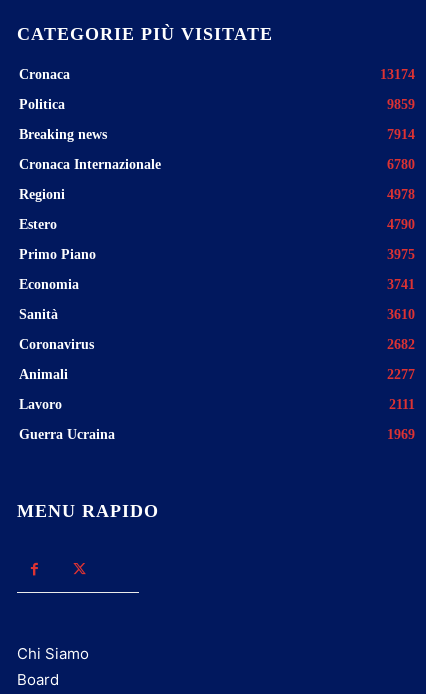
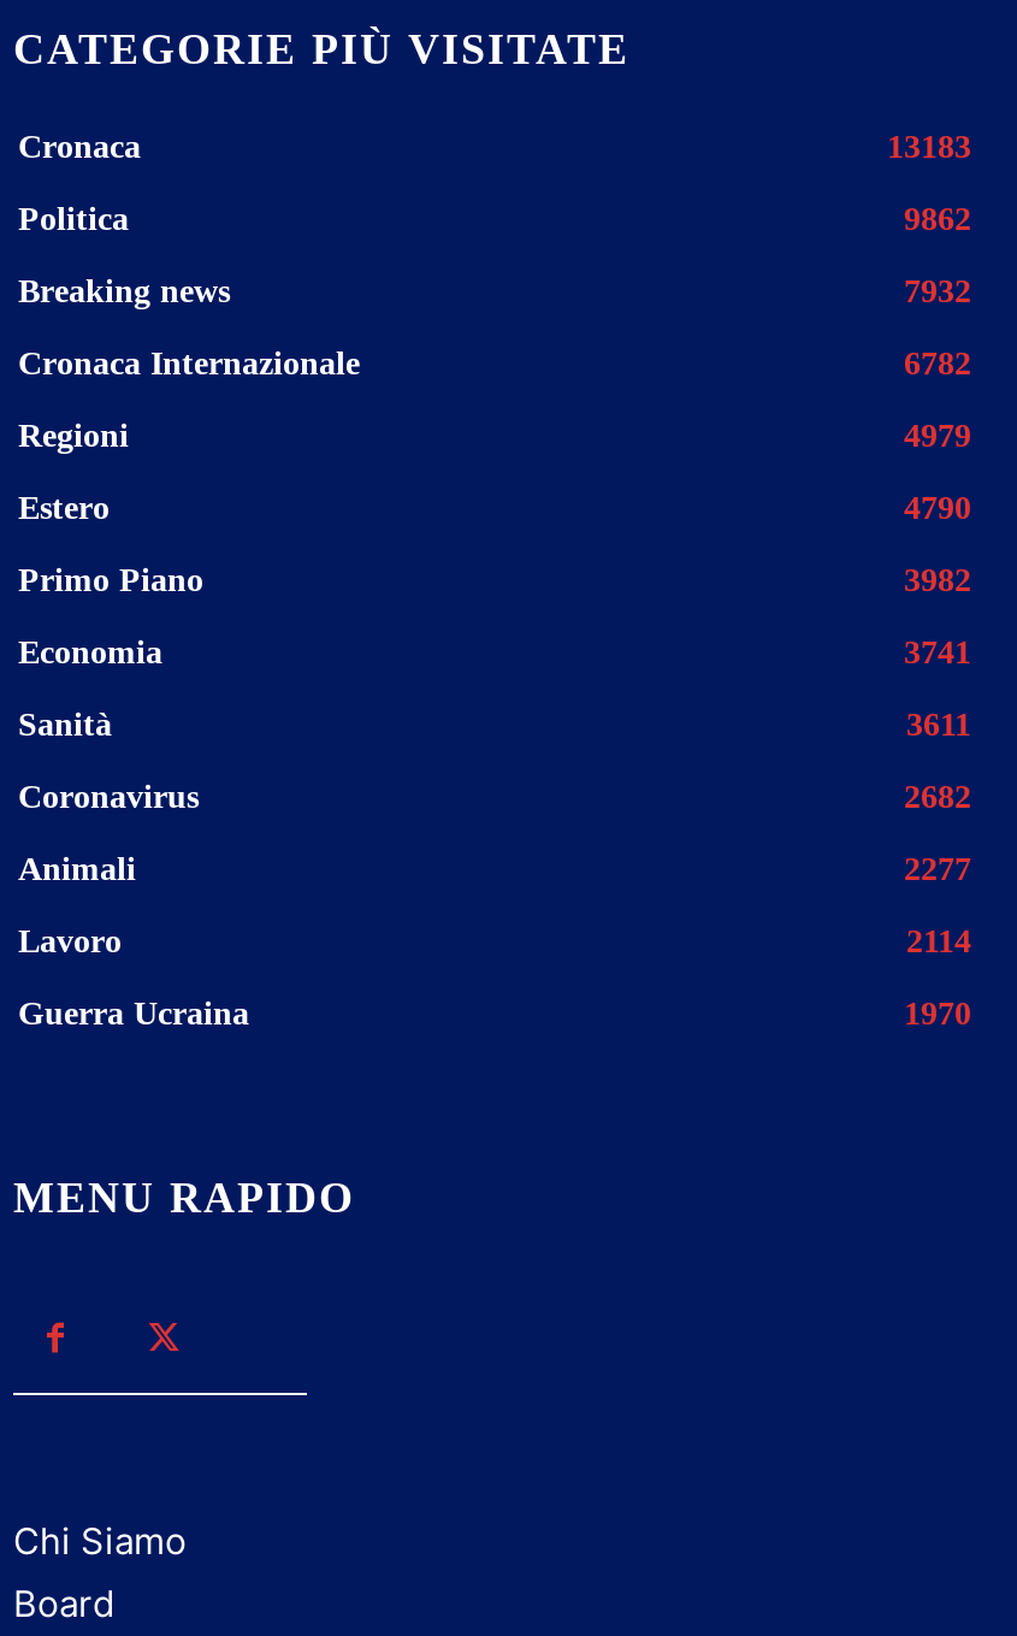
- 13174
+ 13183

- 9859
+ 9862

- 7914
+ 7932

- 6780
+ 6782

- 4978
+ 4979

- 3975
+ 3982

- 3610
+ 3611

- 2111
+ 2114

- 1969
+ 1970
